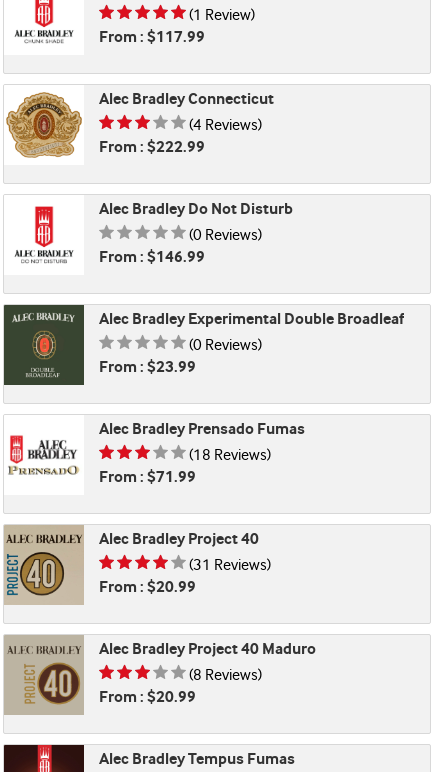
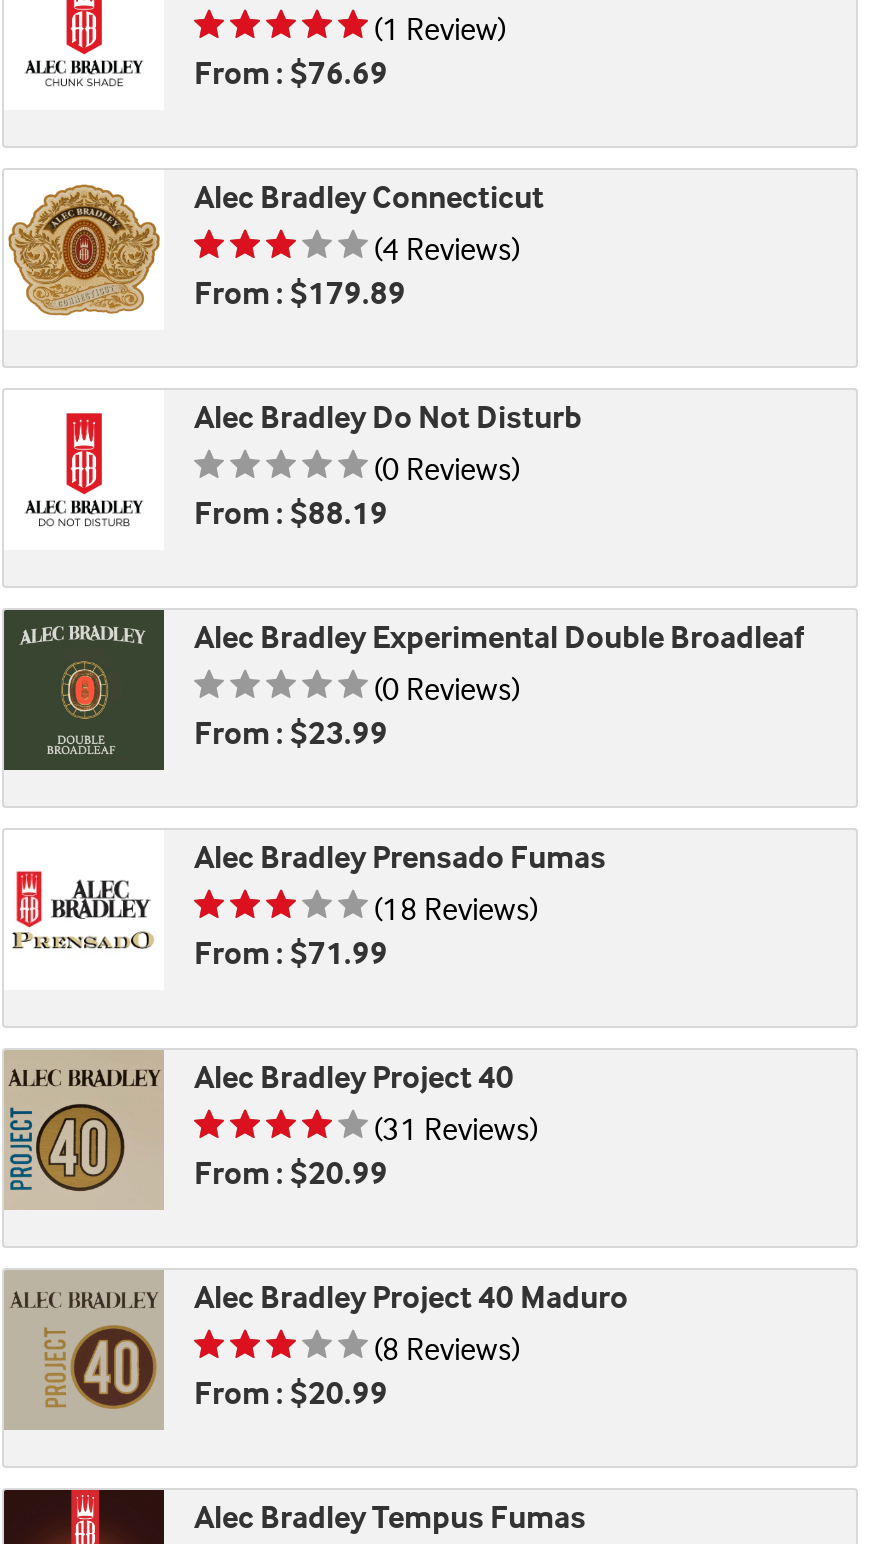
- From : $117.99
+ From : $76.69

- From : $222.99
+ From : $179.89

- From : $146.99
+ From : $88.19
